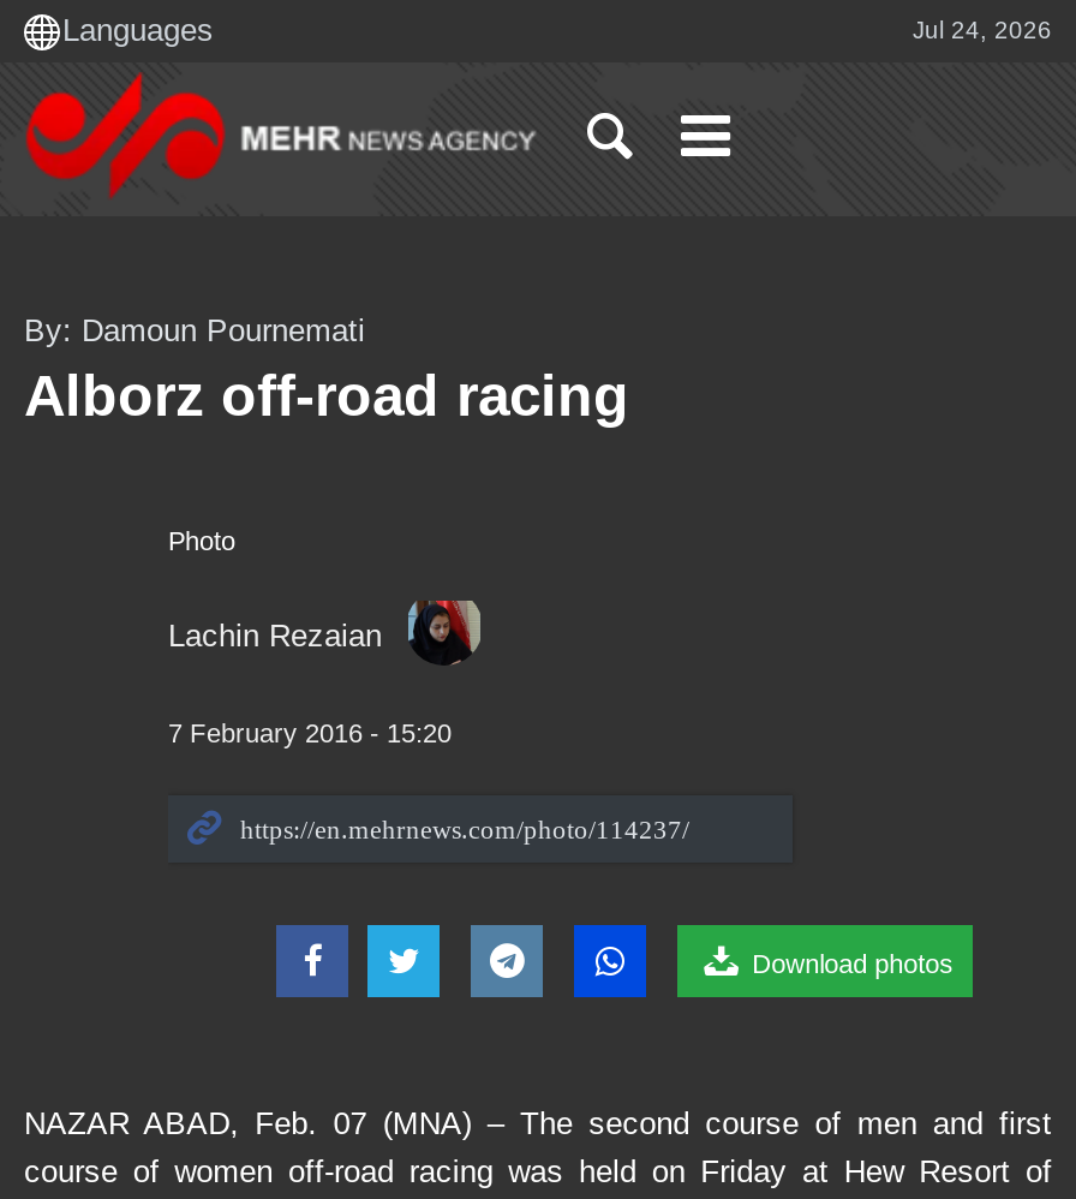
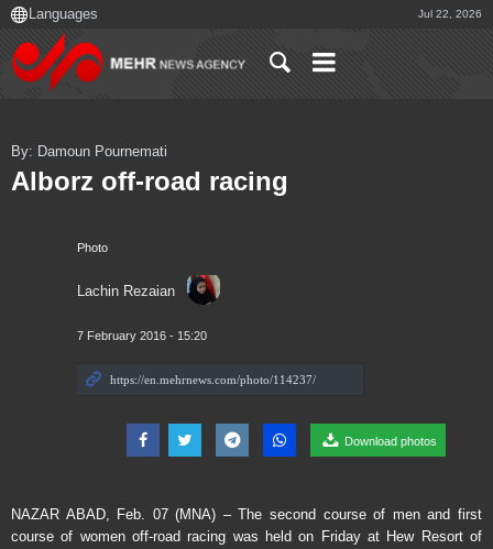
- Jul 24, 2026
+ Jul 22, 2026
